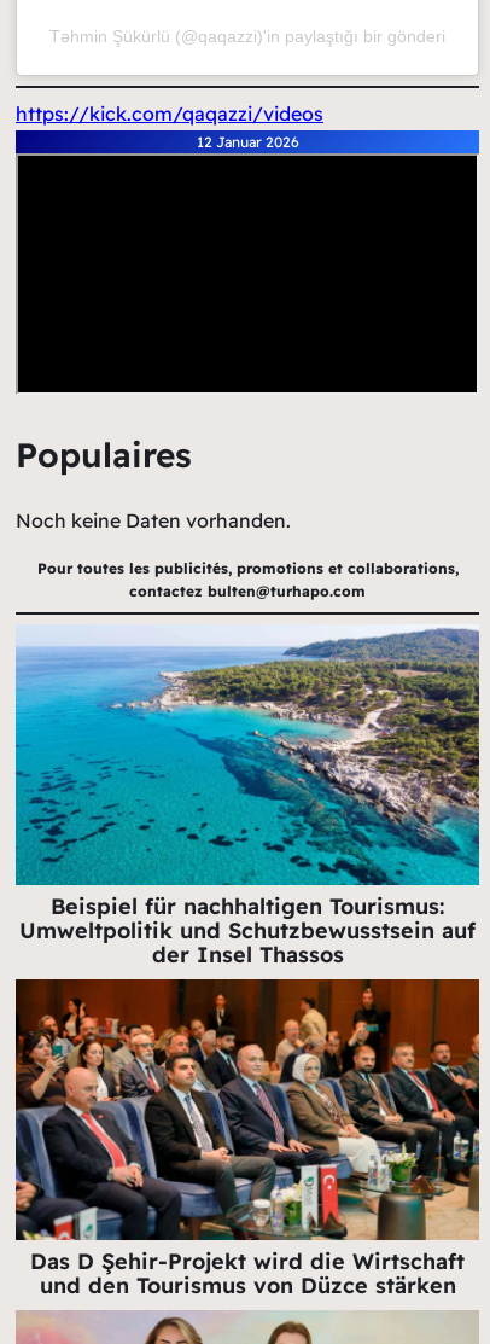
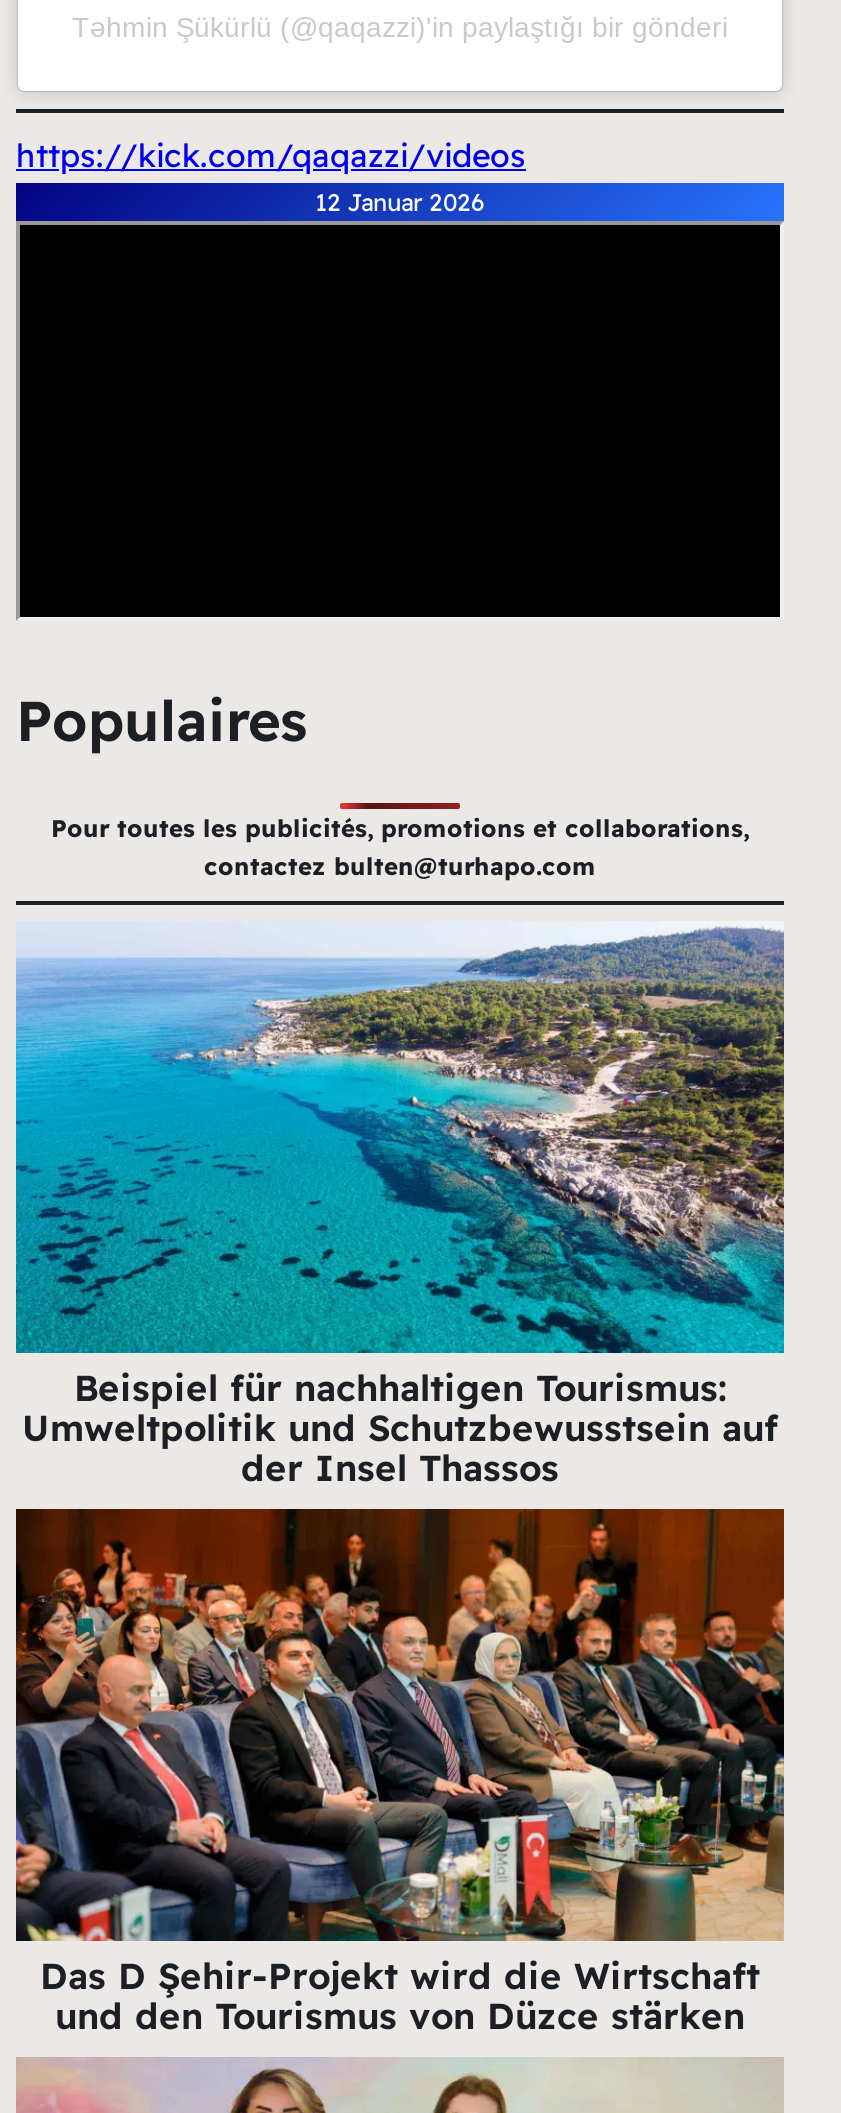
- Noch keine Daten vorhanden.
